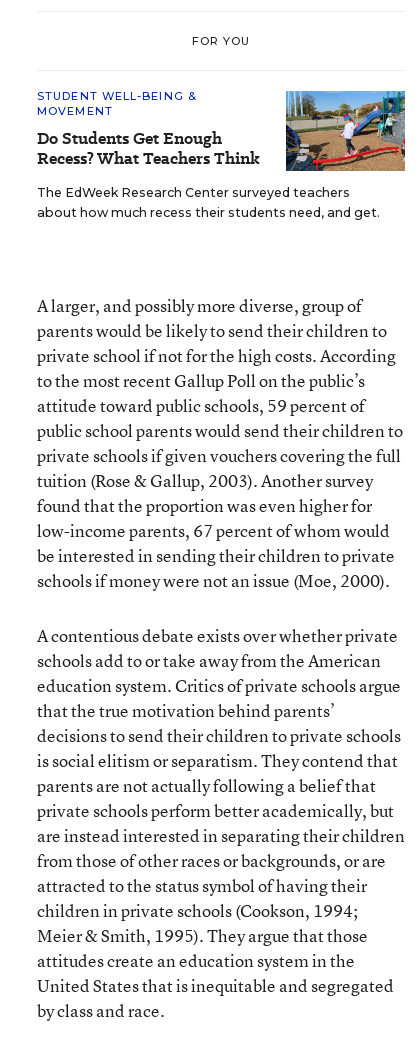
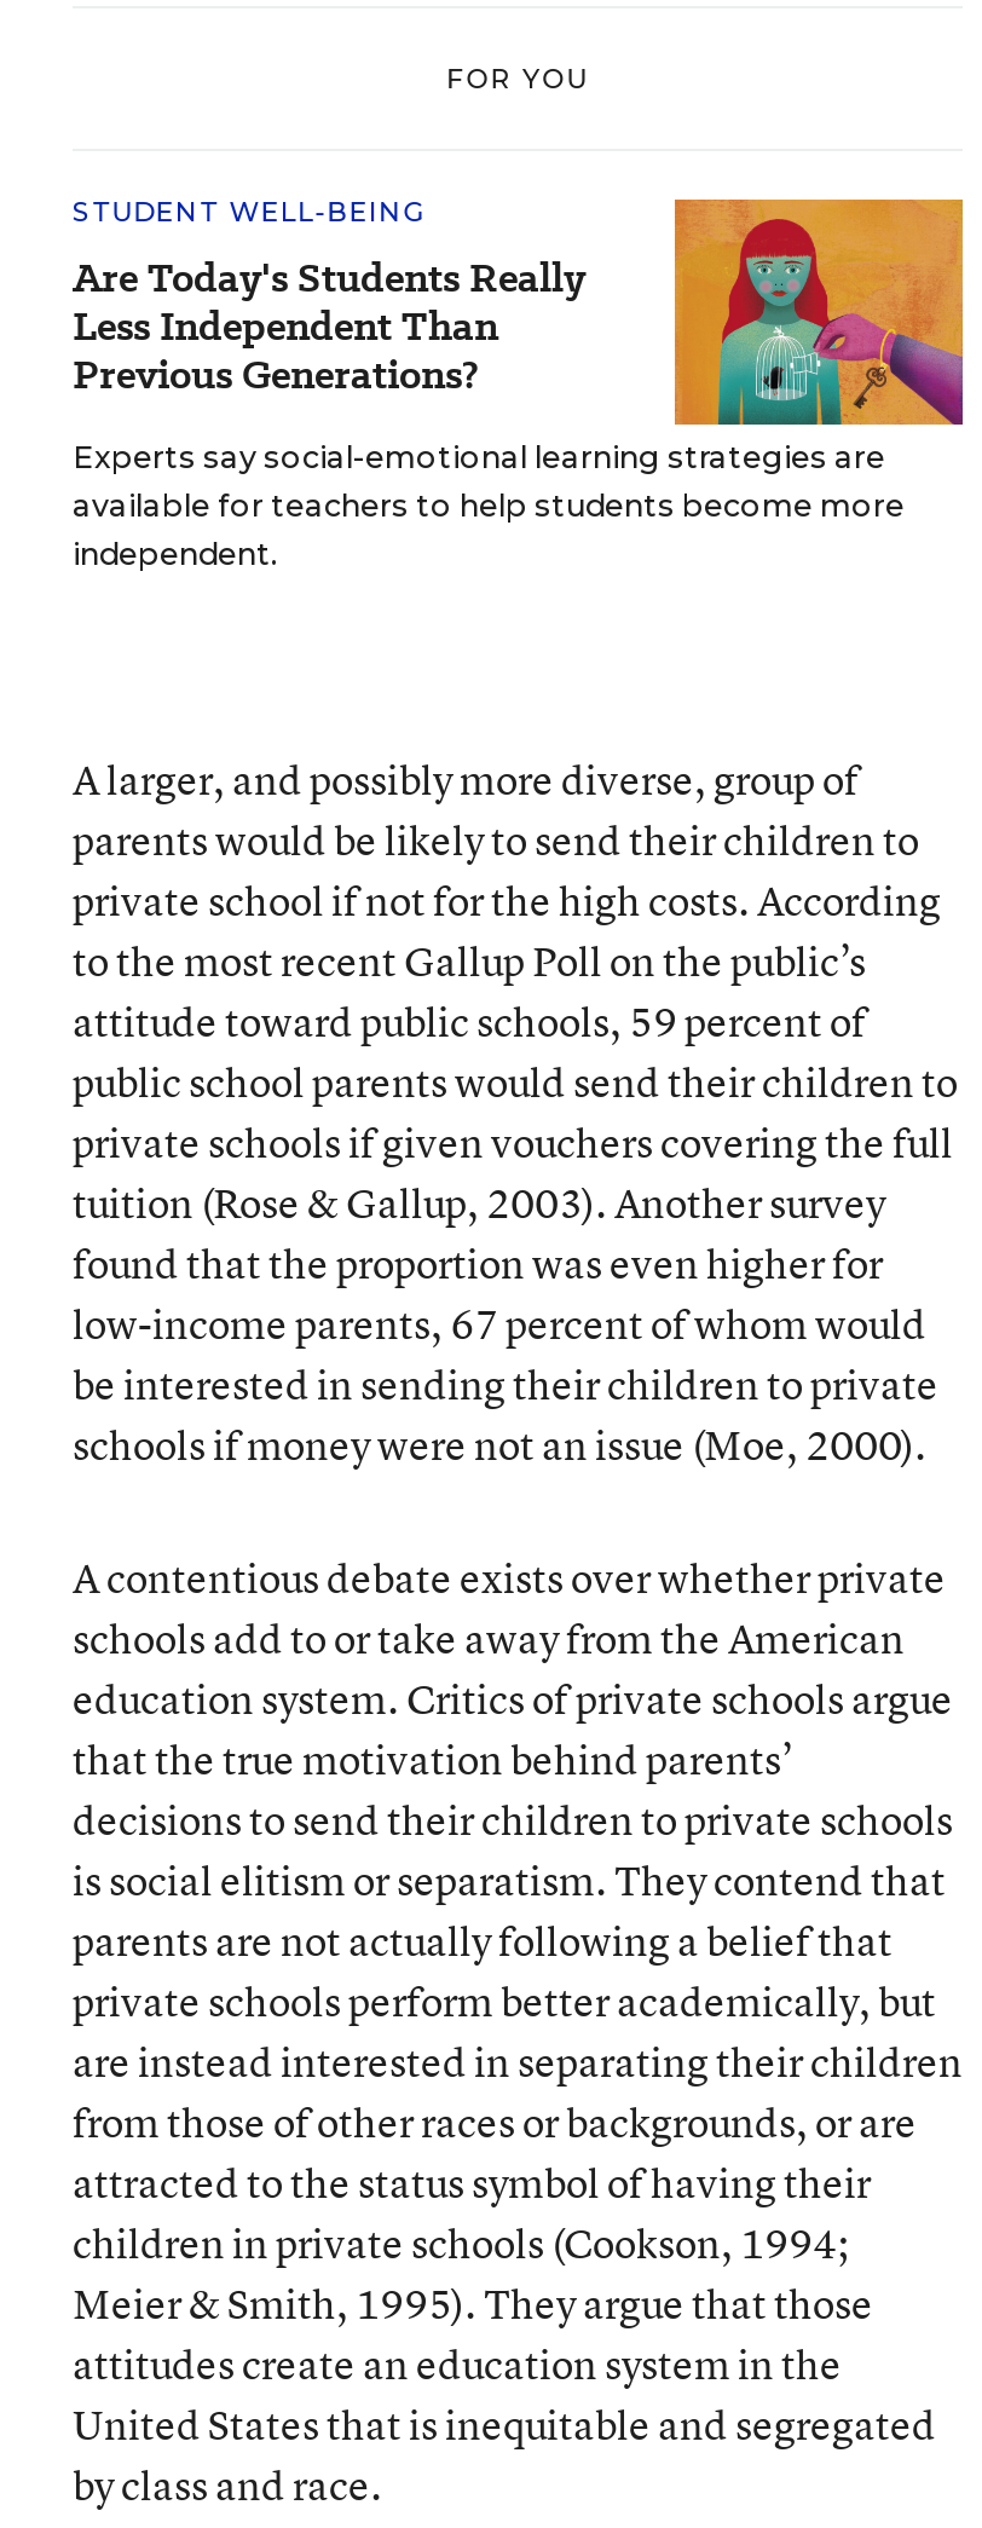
- STUDENT WELL-BEING &
- MOVEMENT
- Do Students Get Enough
- Recess? What Teachers Think
+ STUDENT WELL-BEING
+ Are Today's Students Really
+ Less Independent Than
+ Previous Generations?

- [image]
- The EdWeek Research Center surveyed teachers
- about how much recess their students need, and get.
+ [image]
+ Experts say social-emotional learning strategies are
+ available for teachers to help students become more
+ independent.
